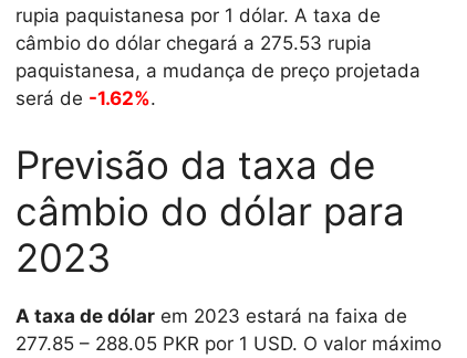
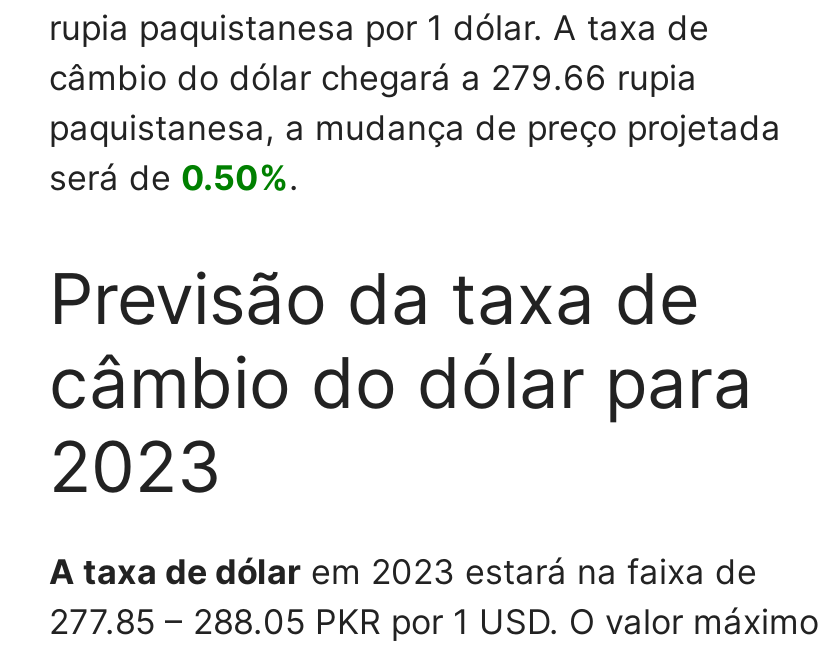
- câmbio do dólar chegará a 275.53 rupia
+ câmbio do dólar chegará a 279.66 rupia

- será de -1.62%.
+ será de 0.50%.
